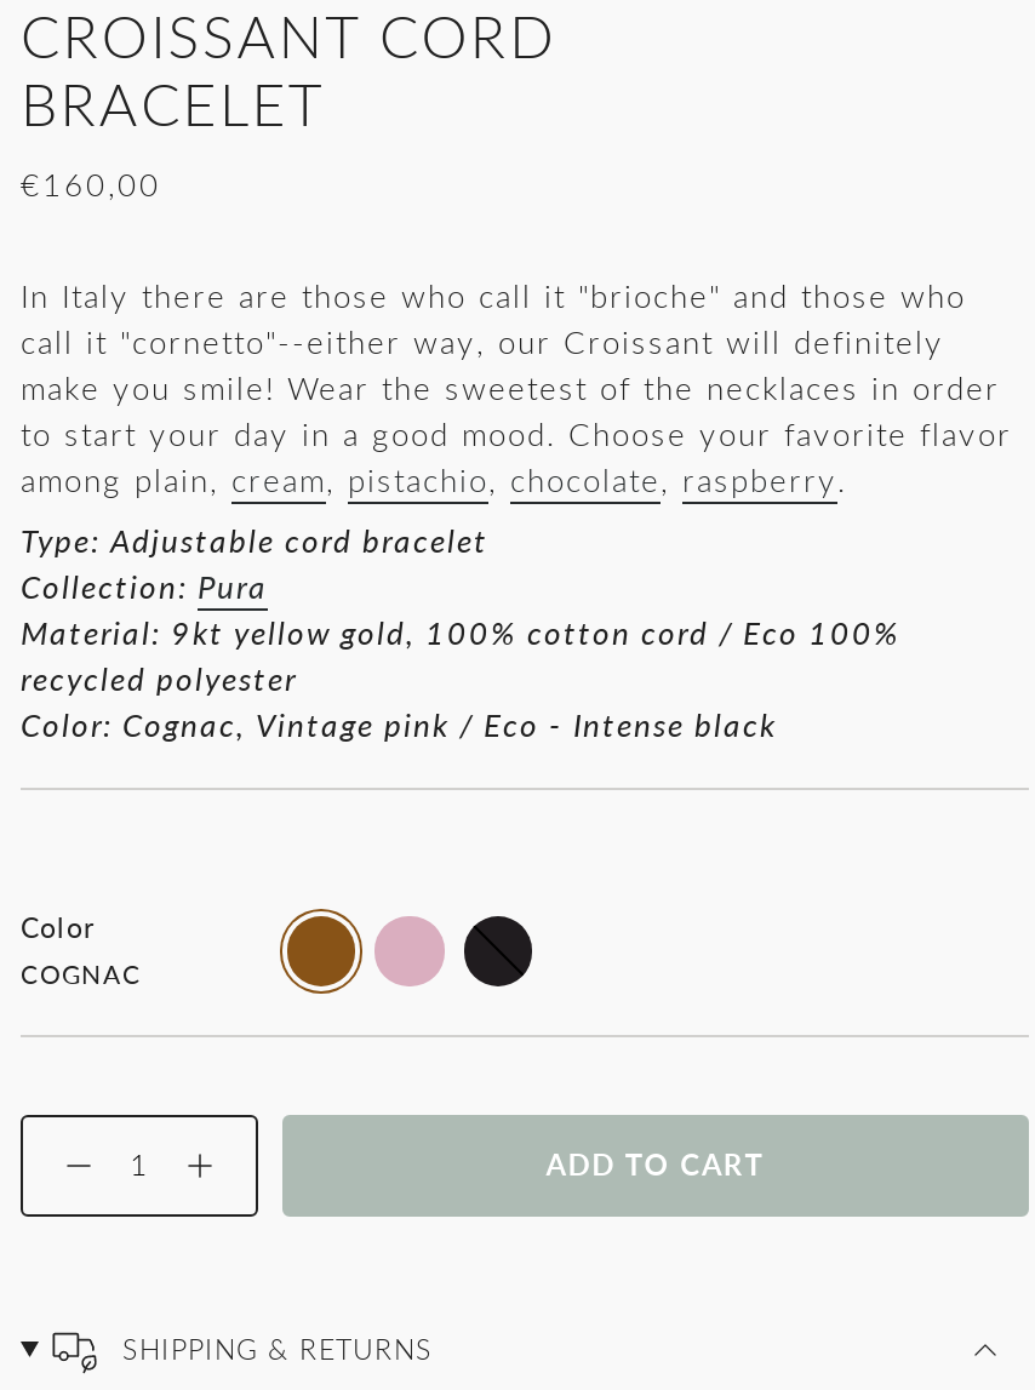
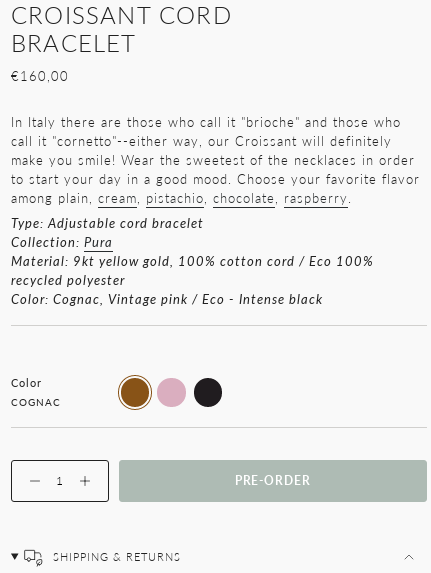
- ADD TO CART
+ PRE-ORDER
